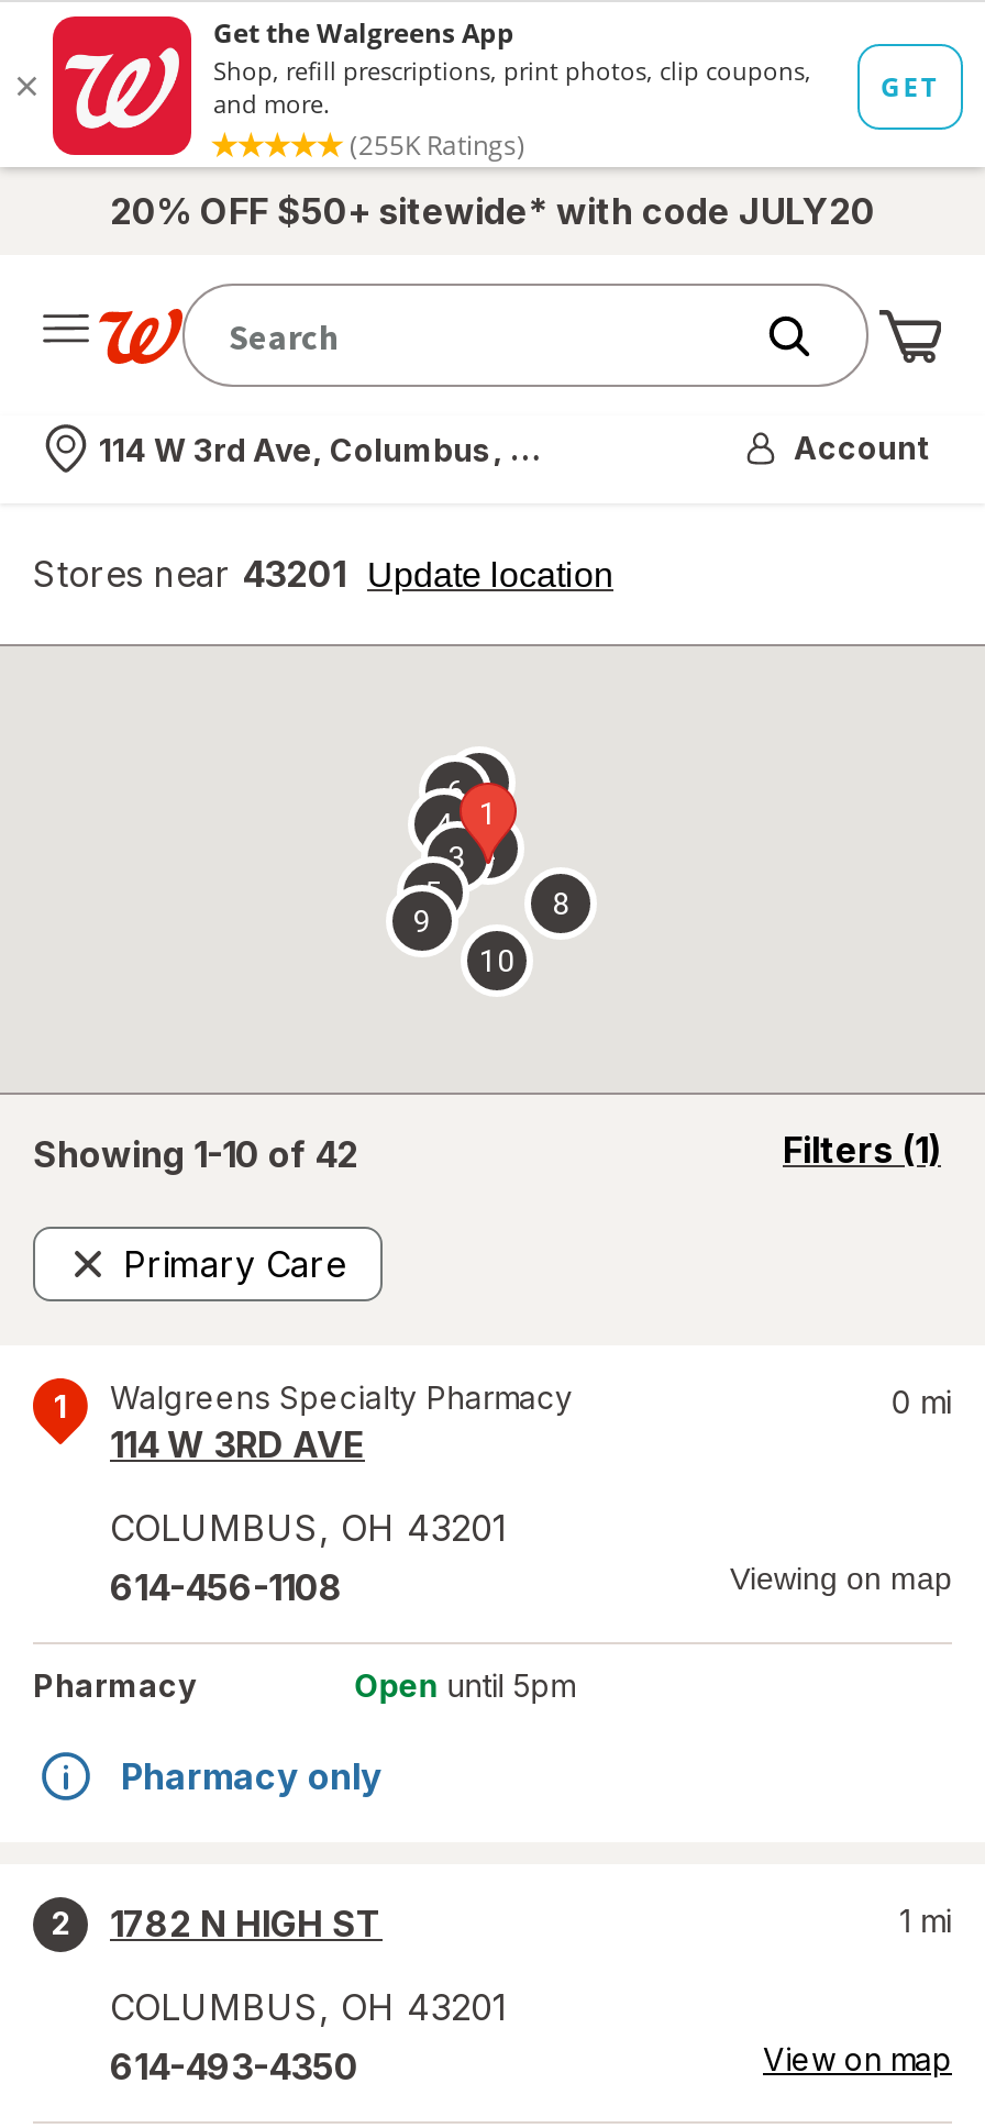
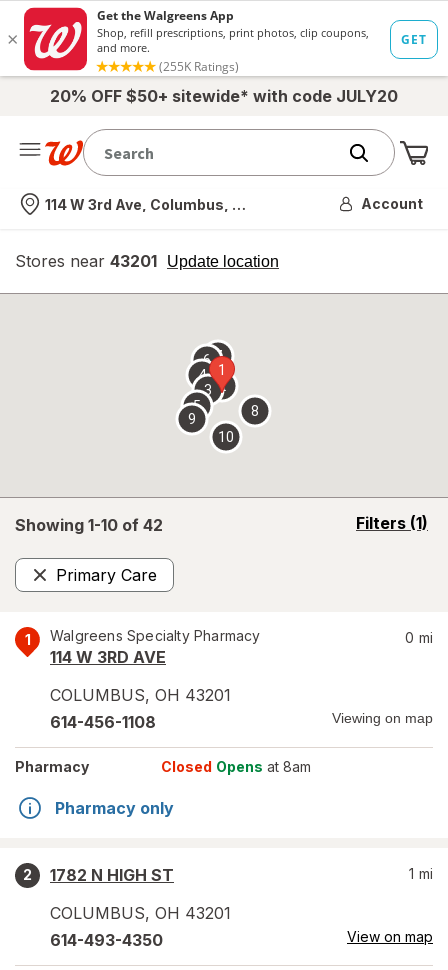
- Open until 5pm
+ Closed Opens at 8am
